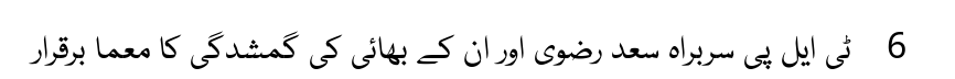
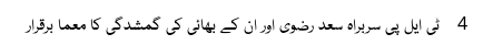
- 6 ٹی ایل پی سربراہ سعد رضوی اور ان کے بھائی کی گمشدگی کا معما برقرار
+ 4 ٹی ایل پی سربراہ سعد رضوی اور ان کے بھائی کی گمشدگی کا معما برقرار
